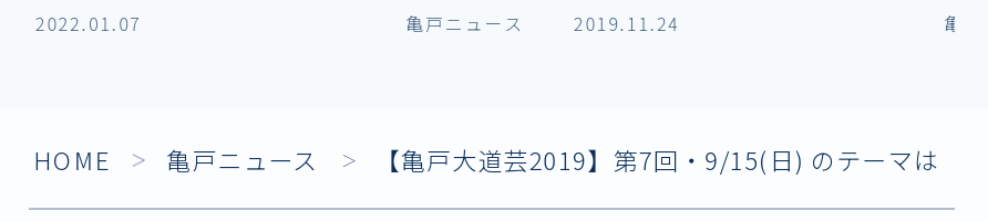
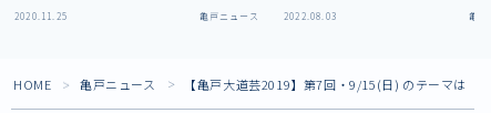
- 2022.01.07
+ 2020.11.25

- 2019.11.24
+ 2022.08.03
